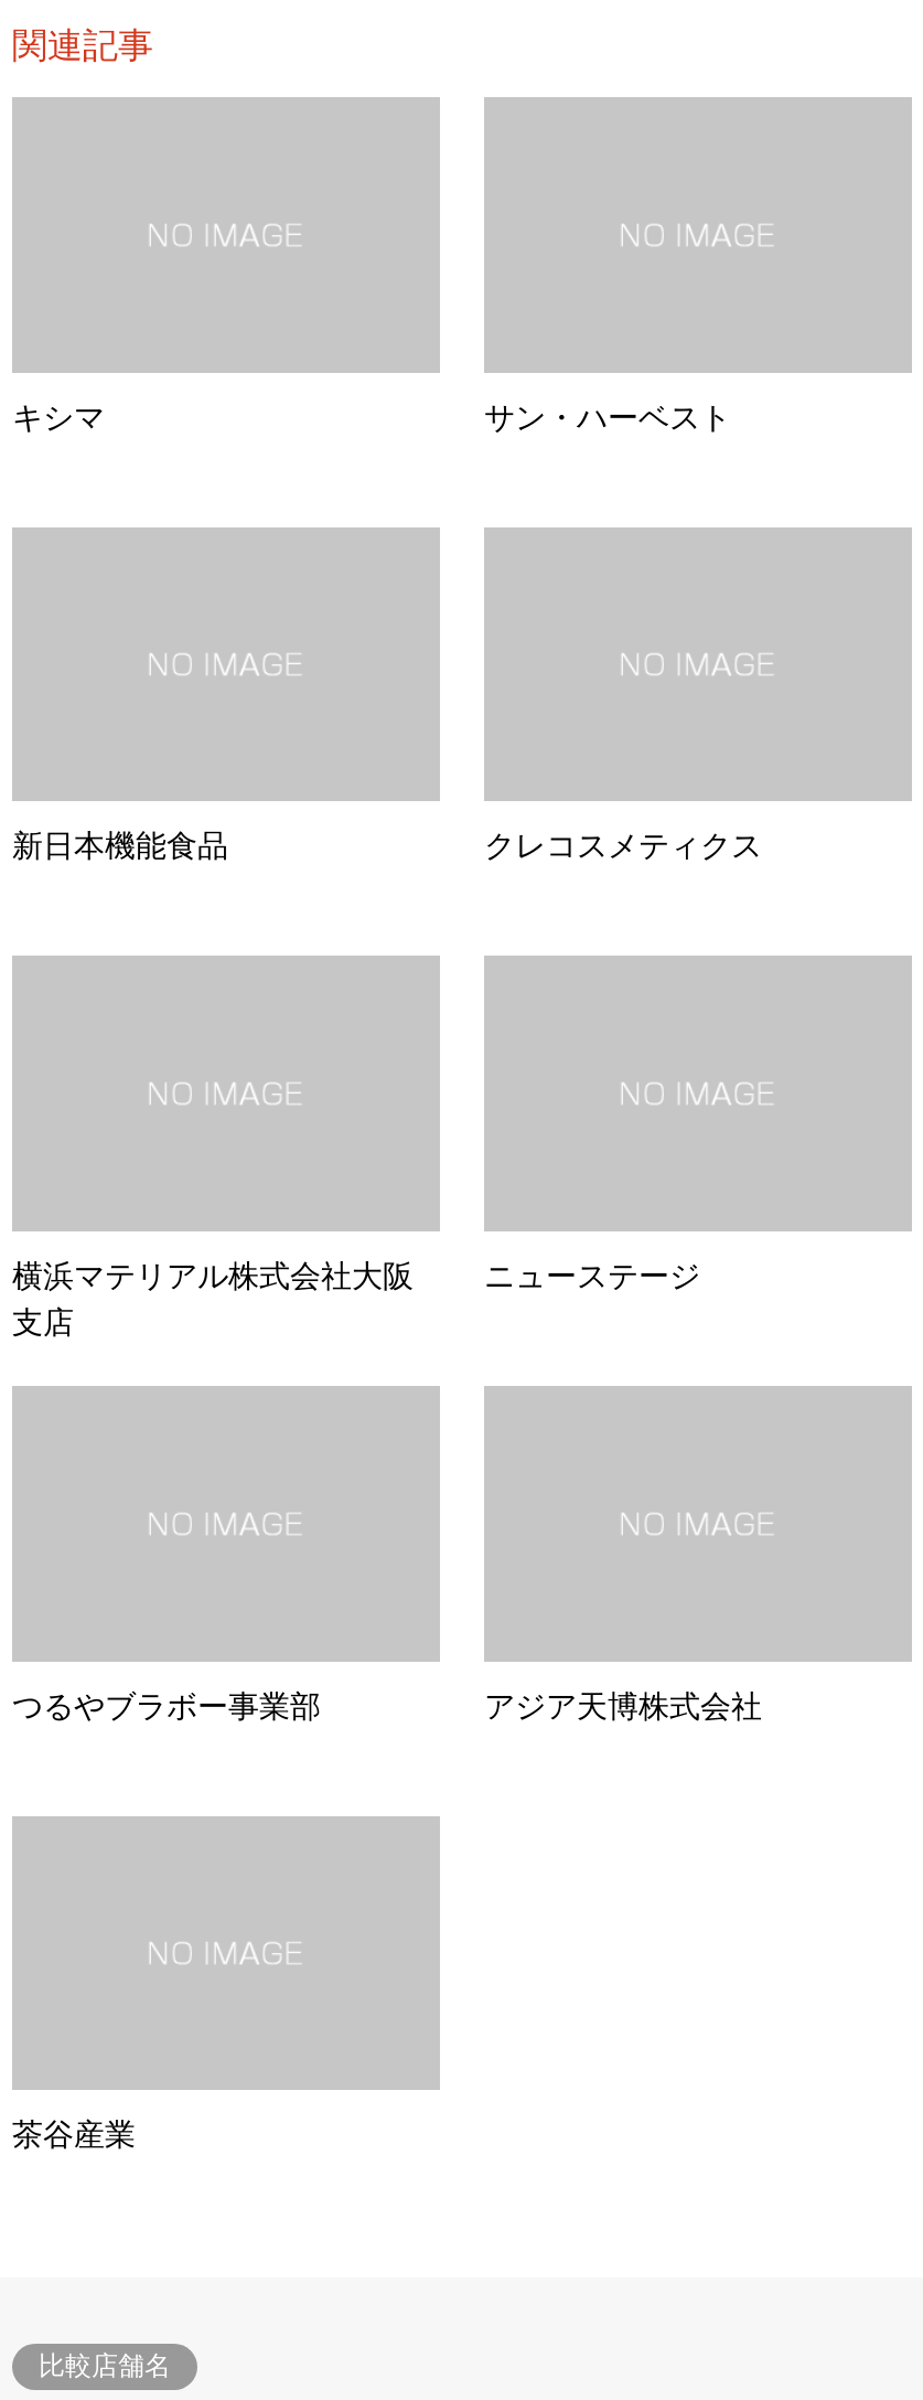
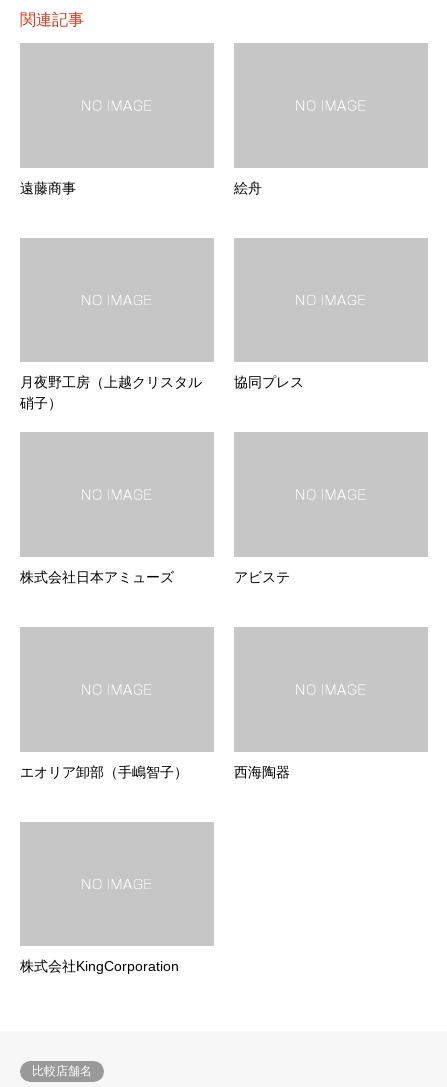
- キシマ
- サン・ハーベスト
+ 遠藤商事
+ 絵舟

- 新日本機能食品
- クレコスメティクス
+ 月夜野工房（上越クリスタル
+ 硝子）

- 横浜マテリアル株式会社大阪
- 支店
+ 協同プレス

- ニューステージ
+ 株式会社日本アミューズ
+ アビステ

- つるやブラボー事業部
- アジア天博株式会社
+ エオリア卸部（手嶋智子）
+ 西海陶器

- 茶谷産業
+ 株式会社KingCorporation
